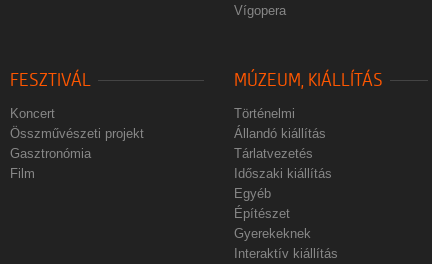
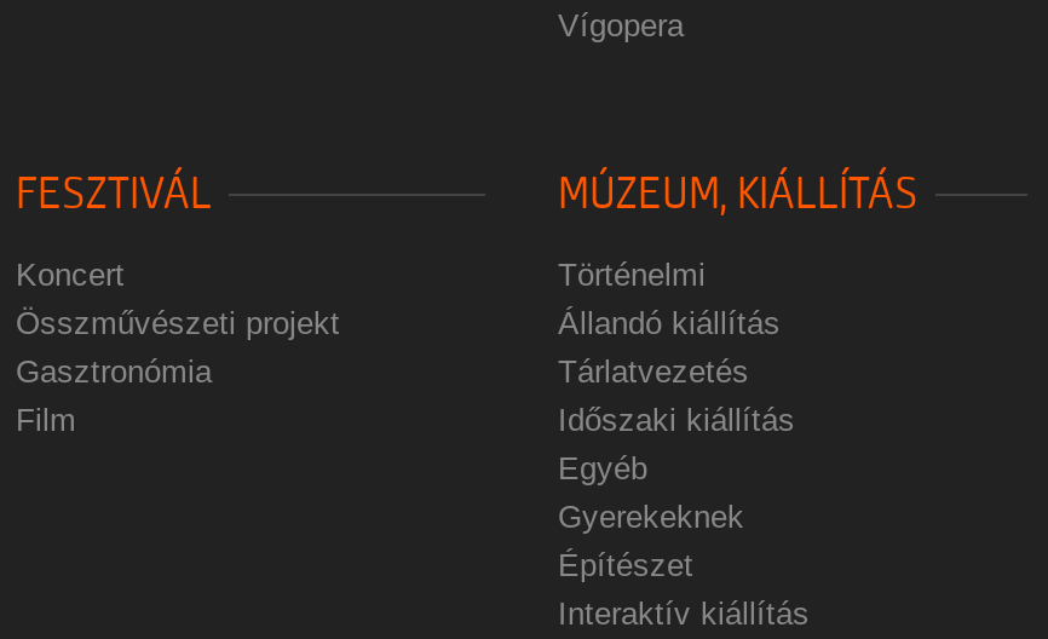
moved down: Építészet

moved up: Gyerekeknek
